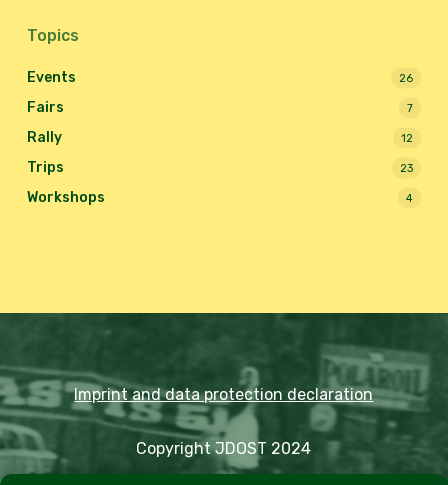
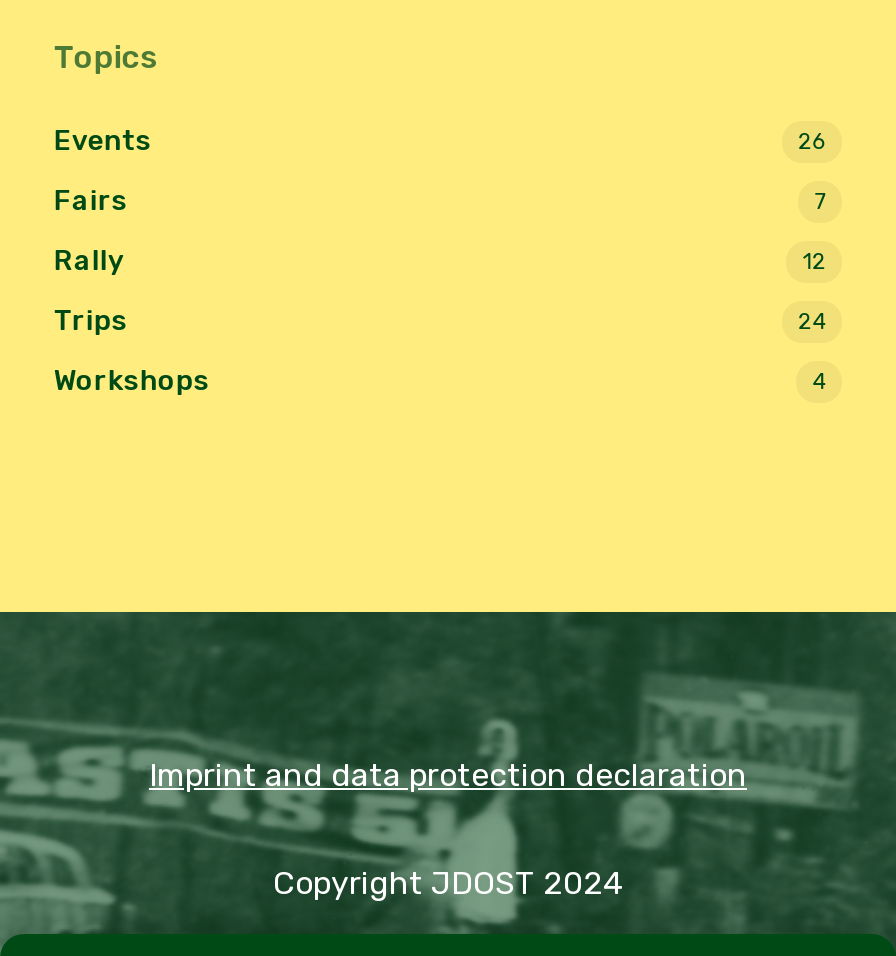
- 23
+ 24
